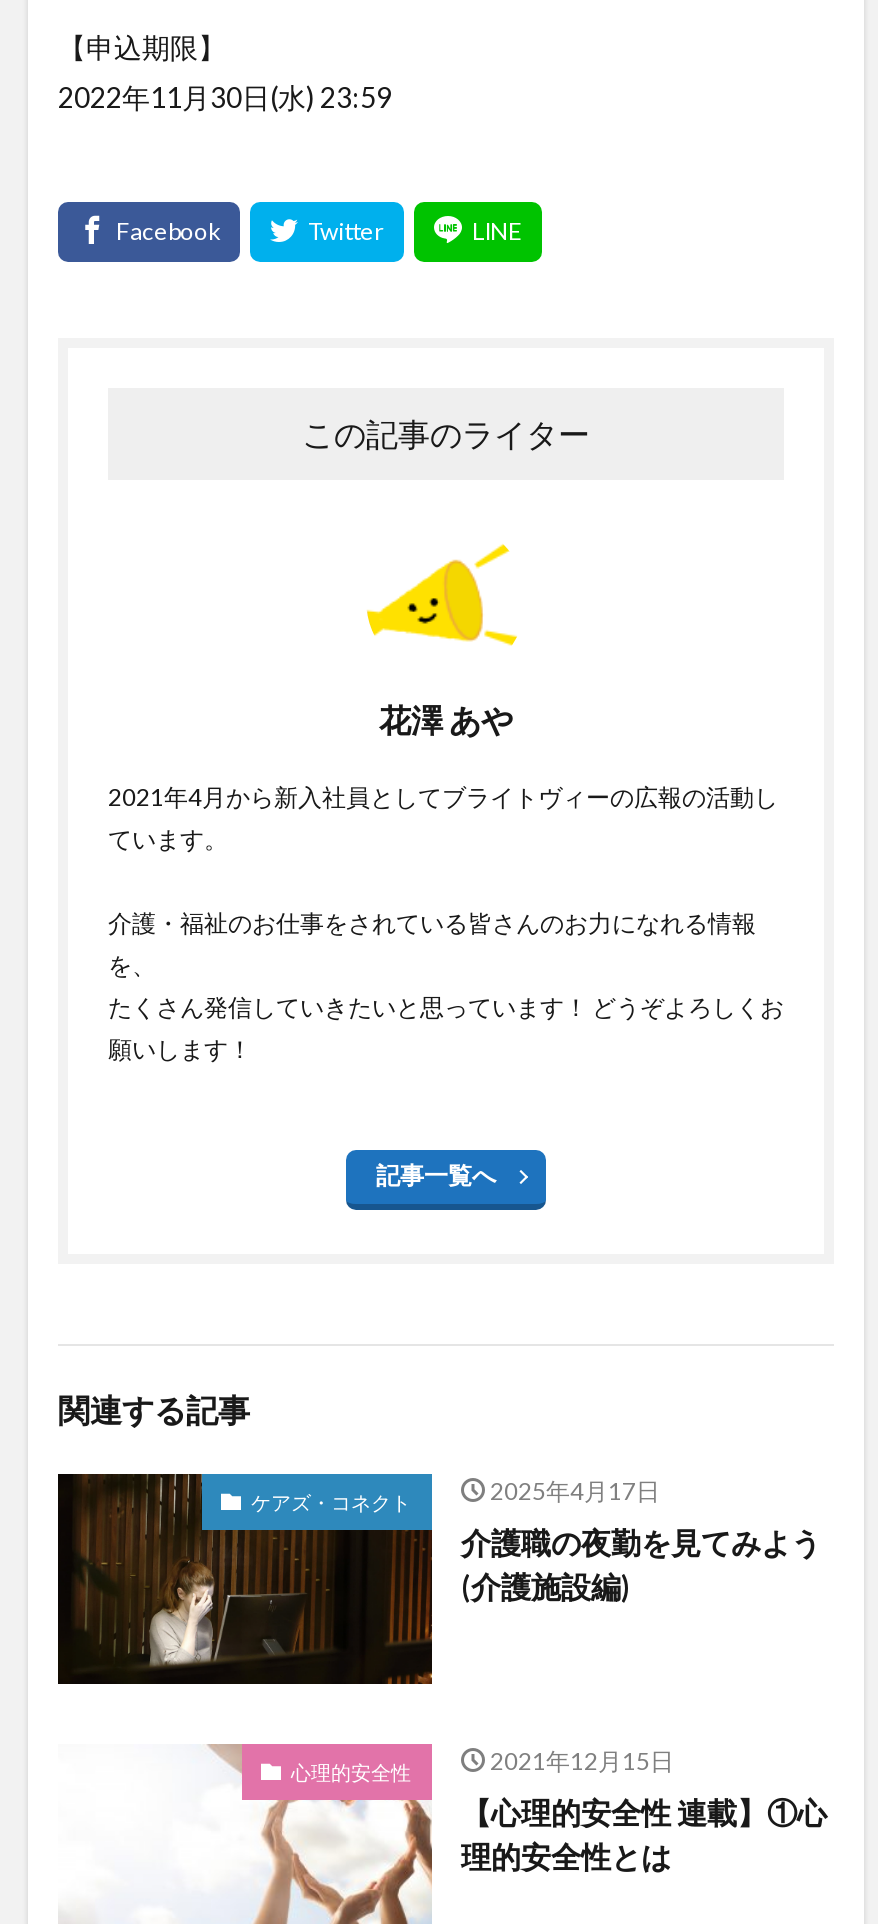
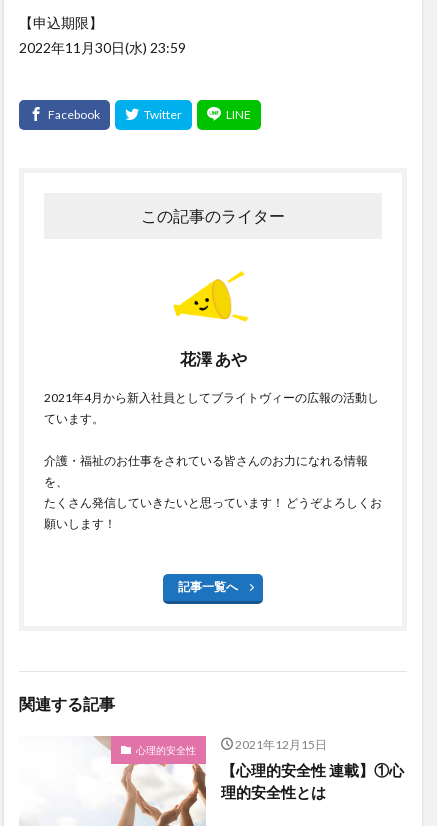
- [image]
- ケアズ・コネクト
- 2025年4月17日
- 介護職の夜勤を見てみよう
- (介護施設編)
